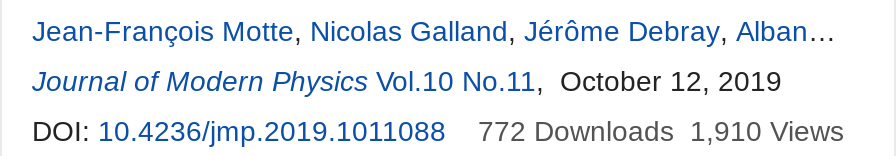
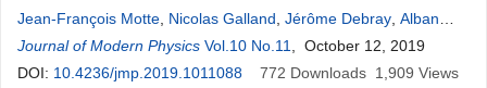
- 772 Downloads 1,910 Views
+ 772 Downloads 1,909 Views
